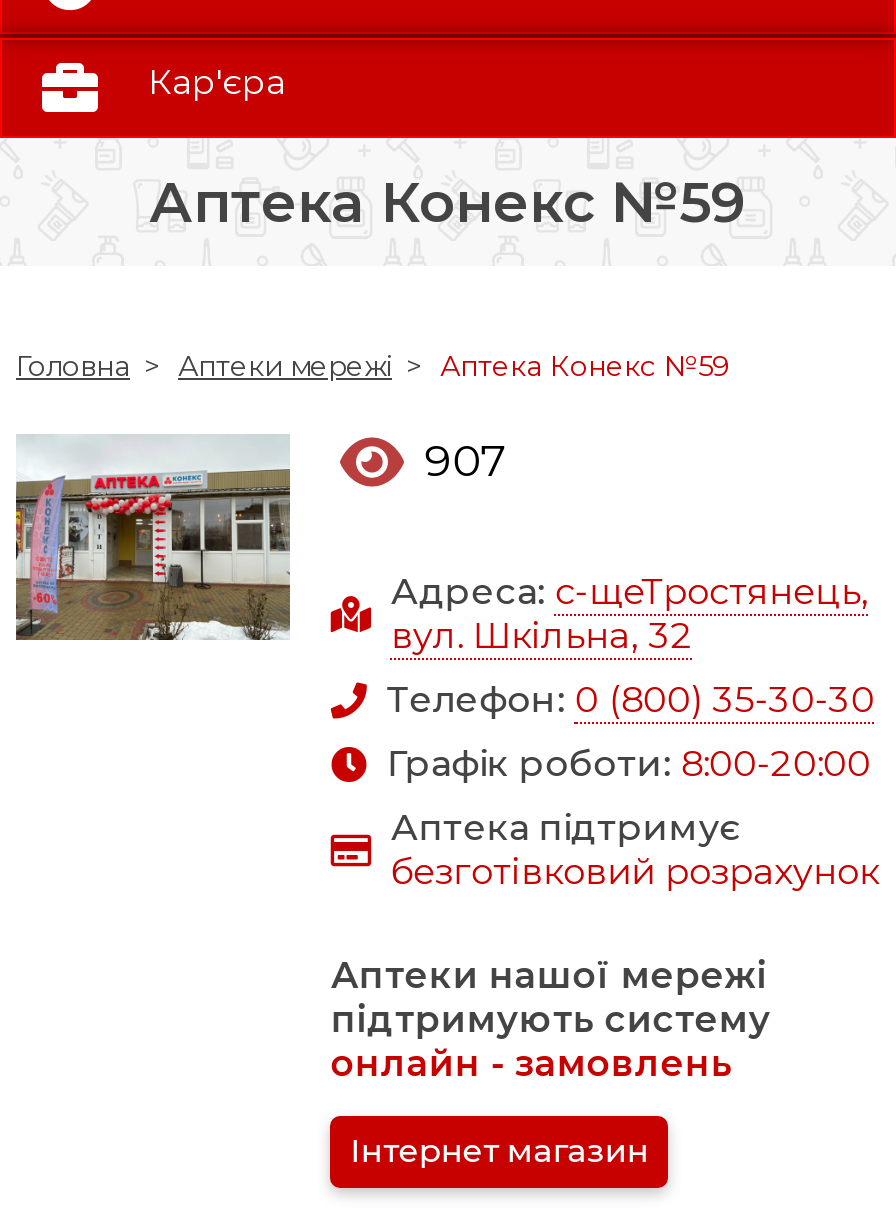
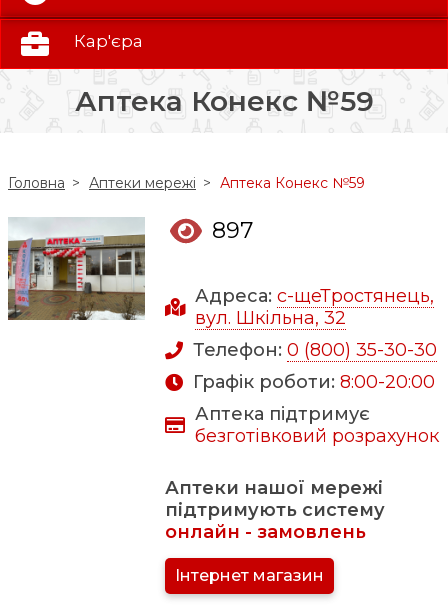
- 907
+ 897
